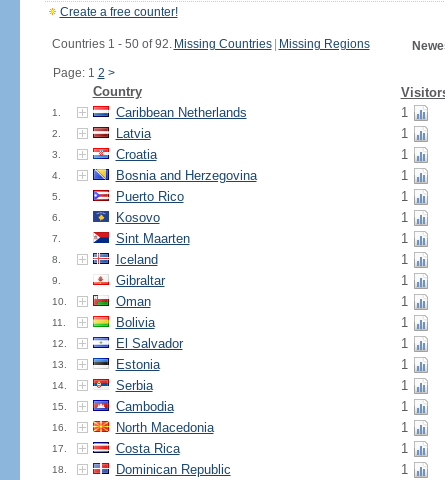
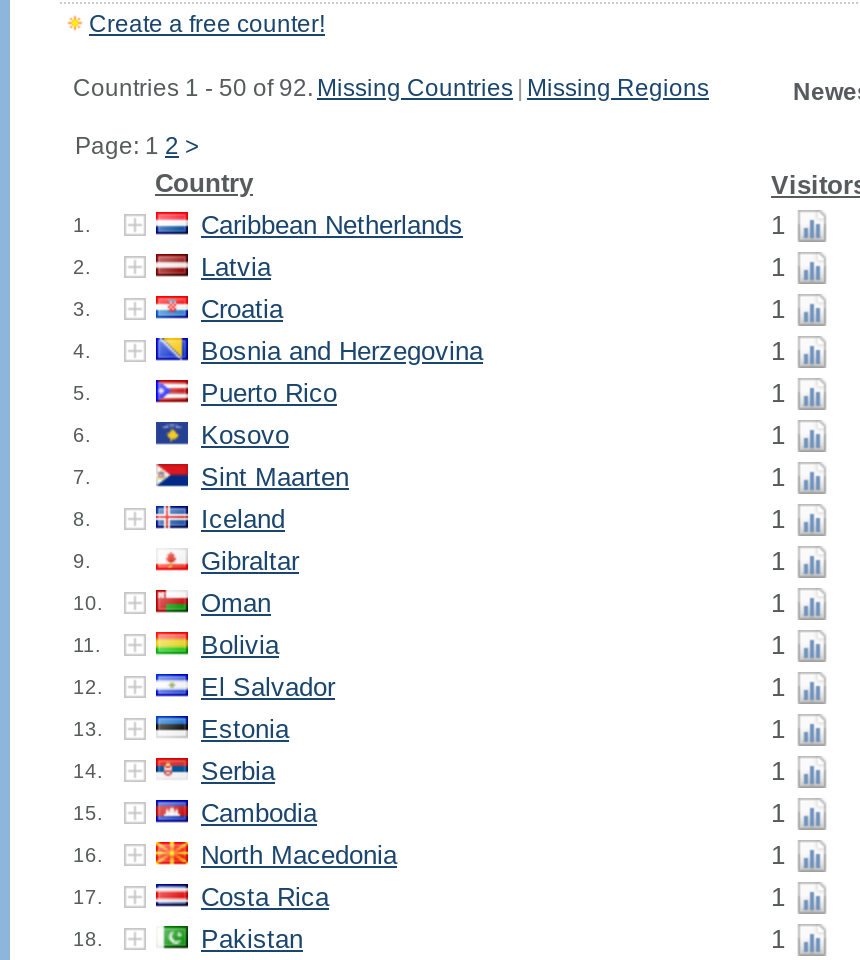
- Dominican Republic
+ Pakistan
